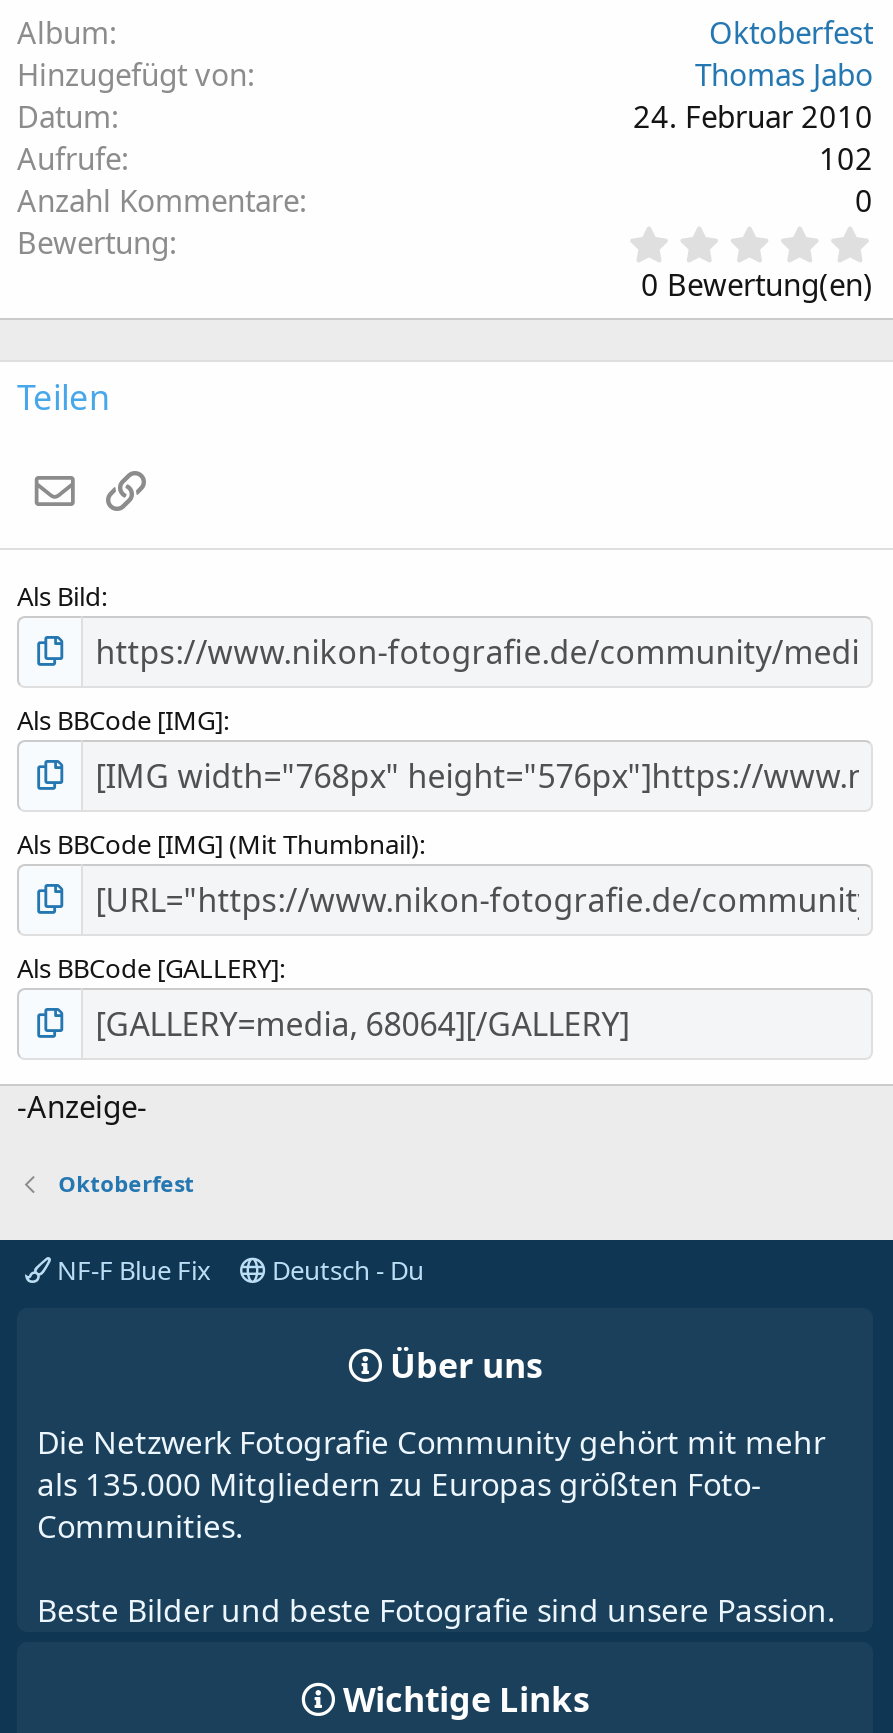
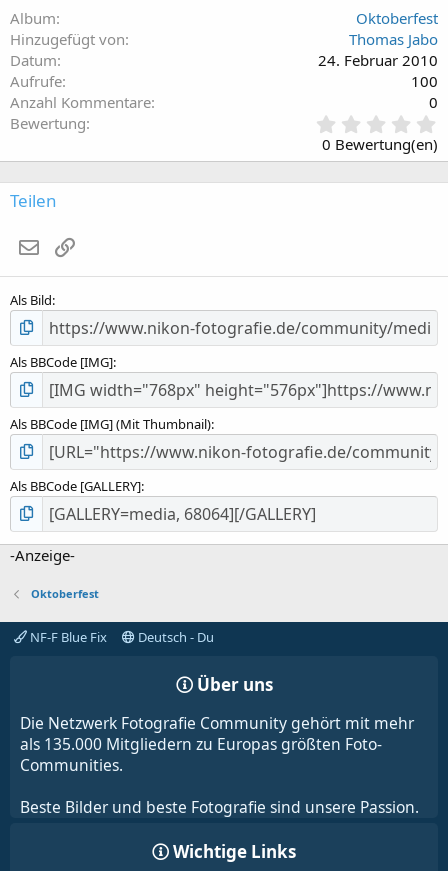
- 102
+ 100
